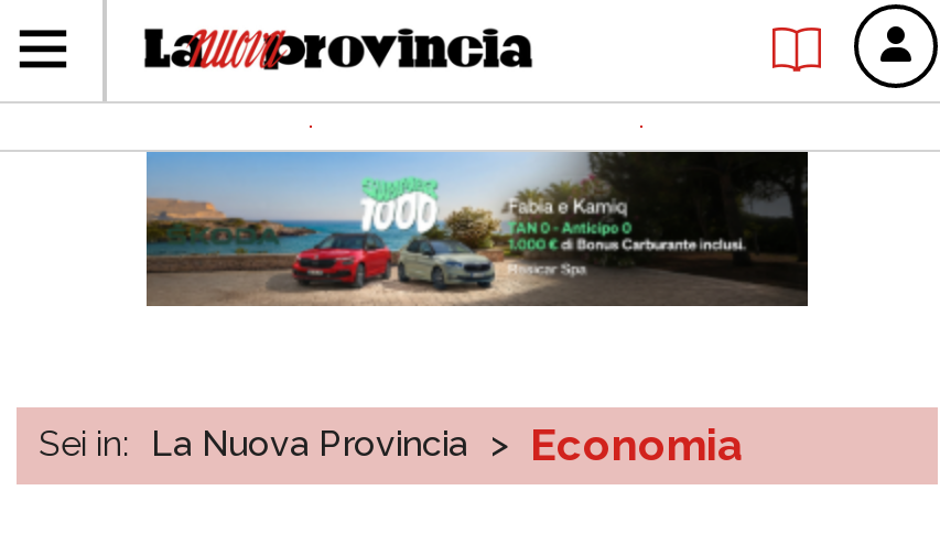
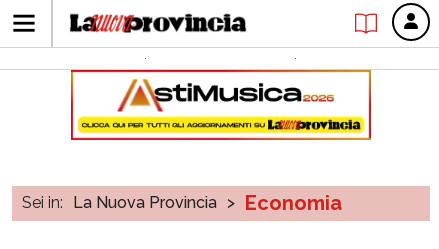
- [image]
+ [image]
